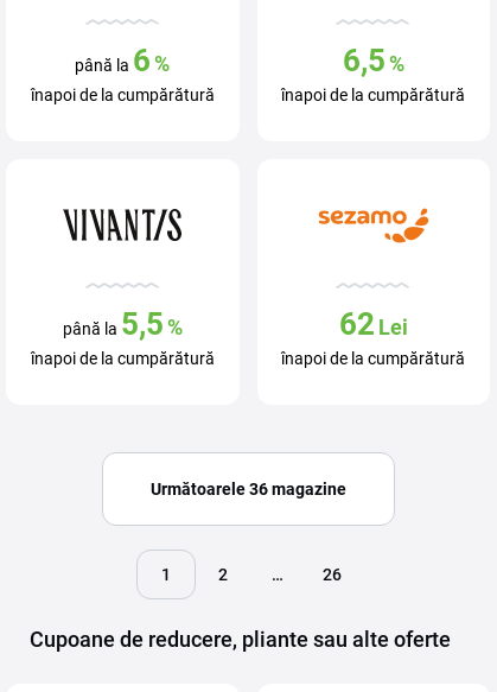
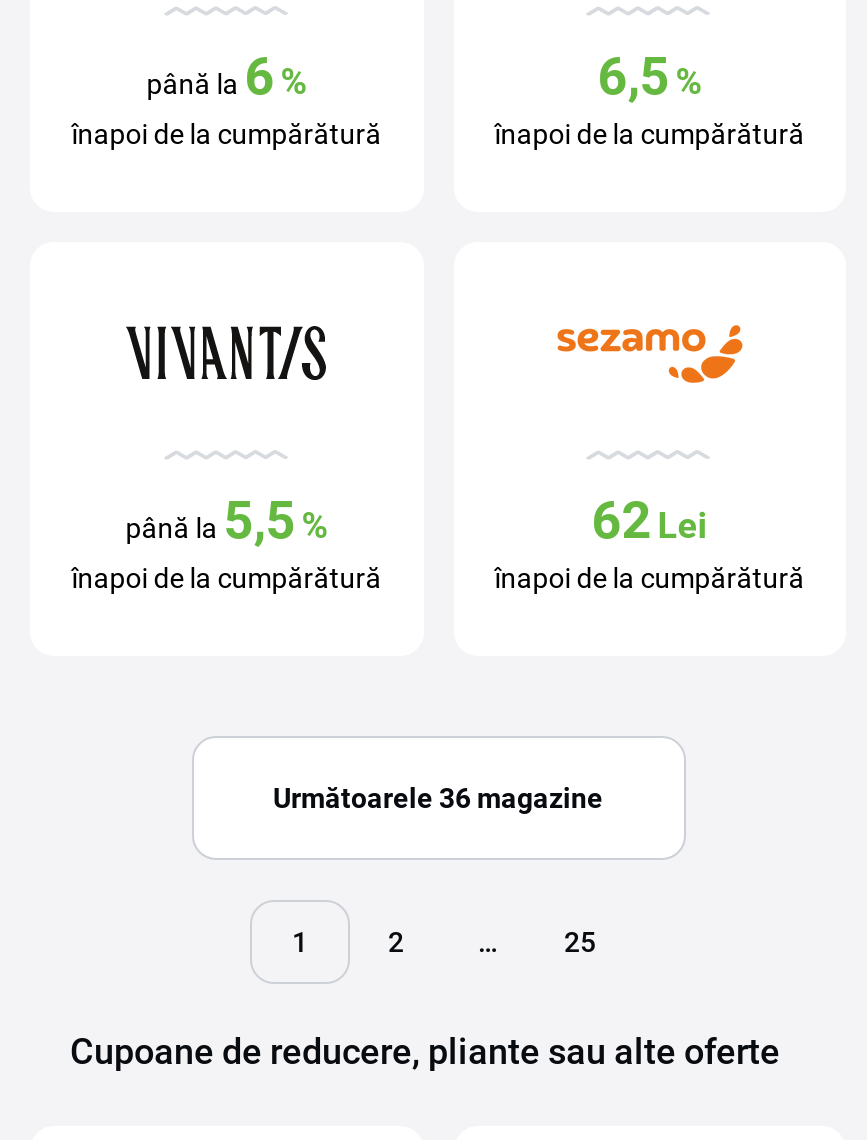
- 26
+ 25
